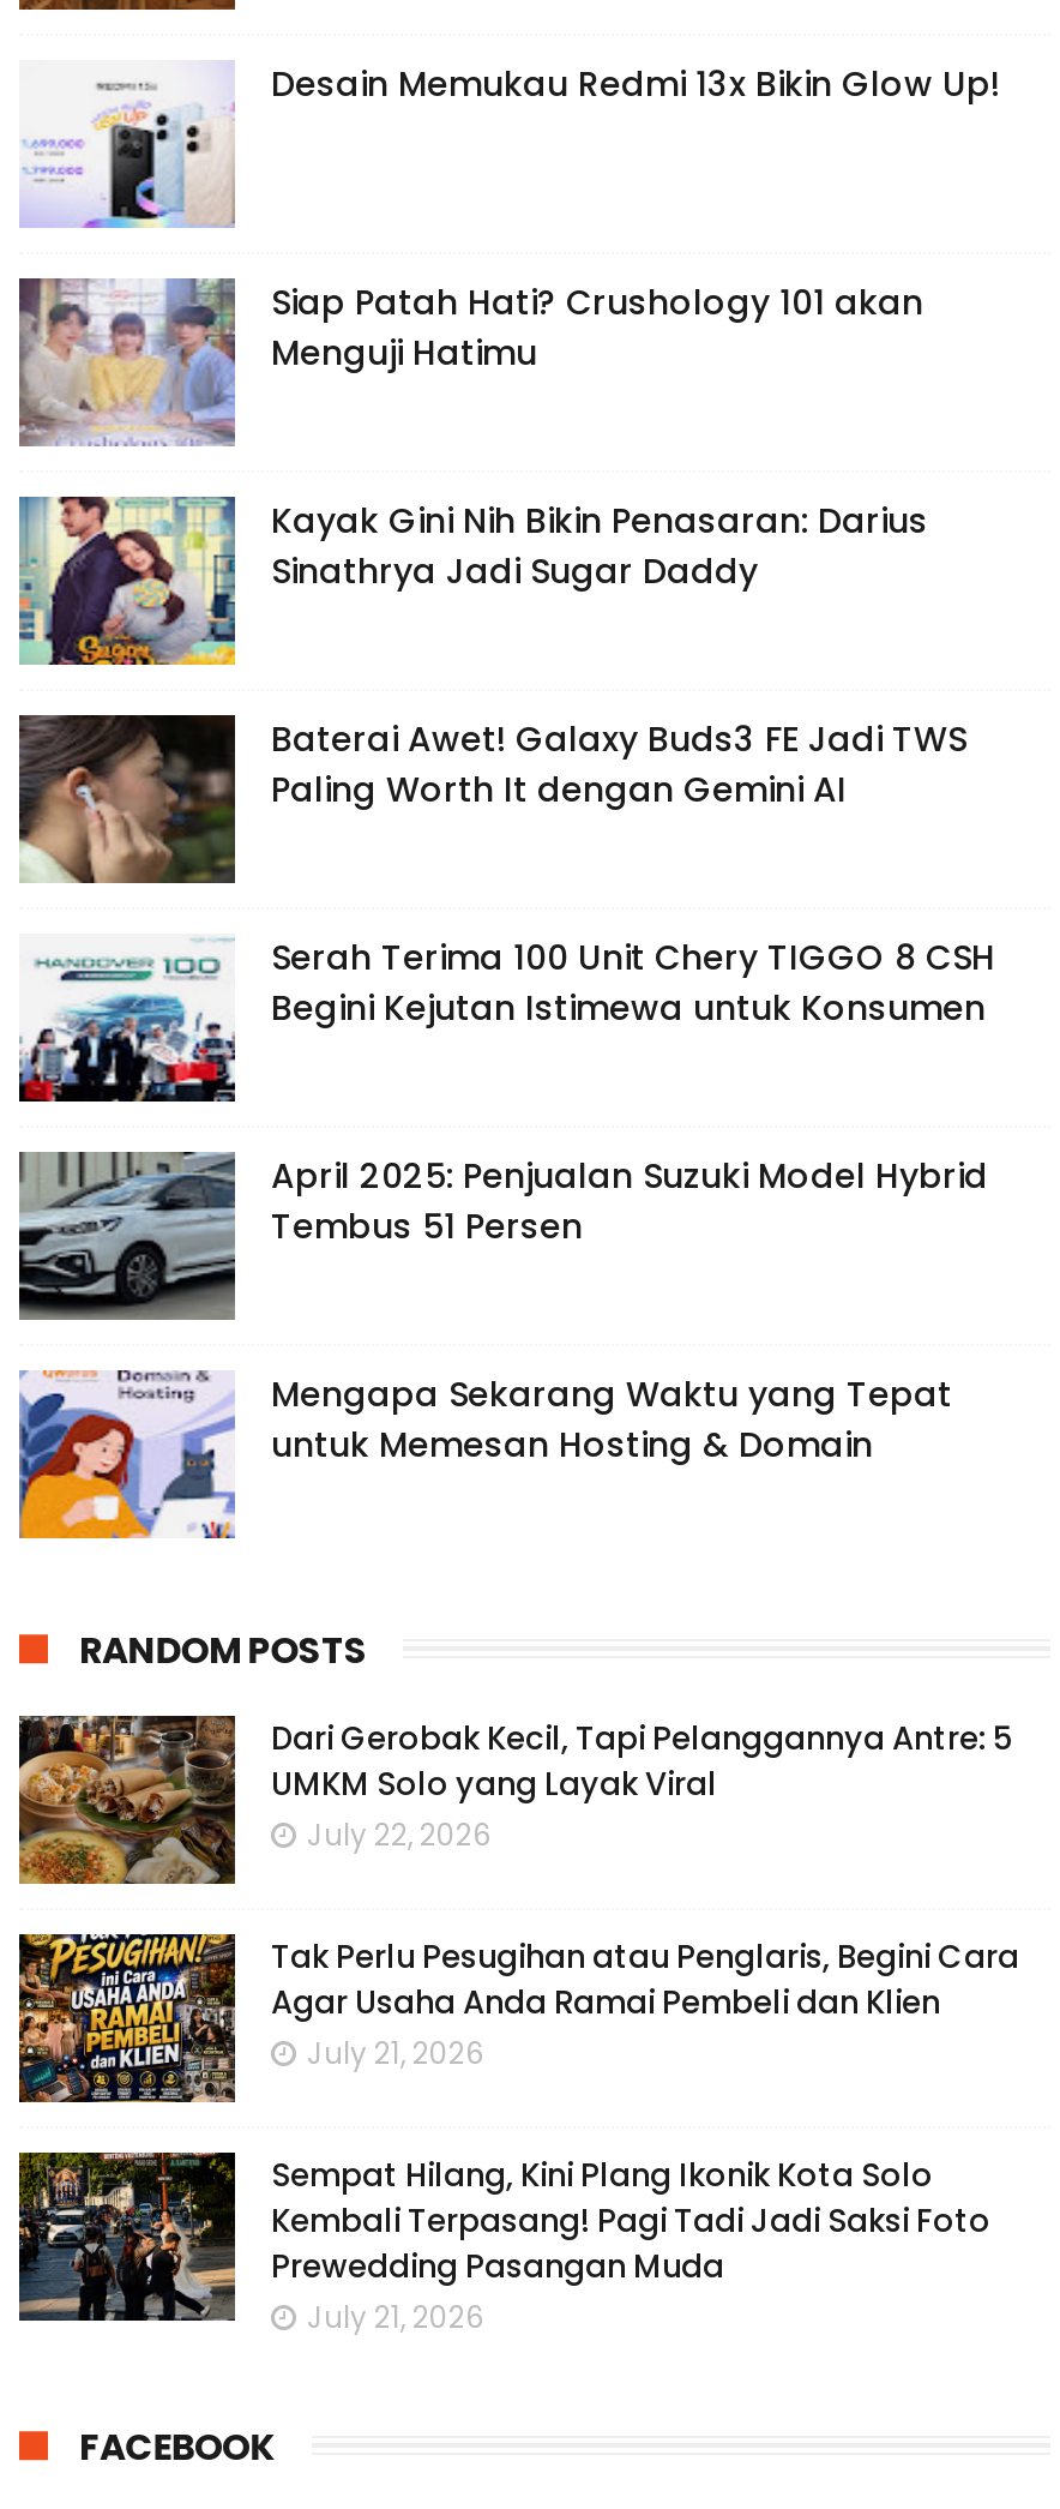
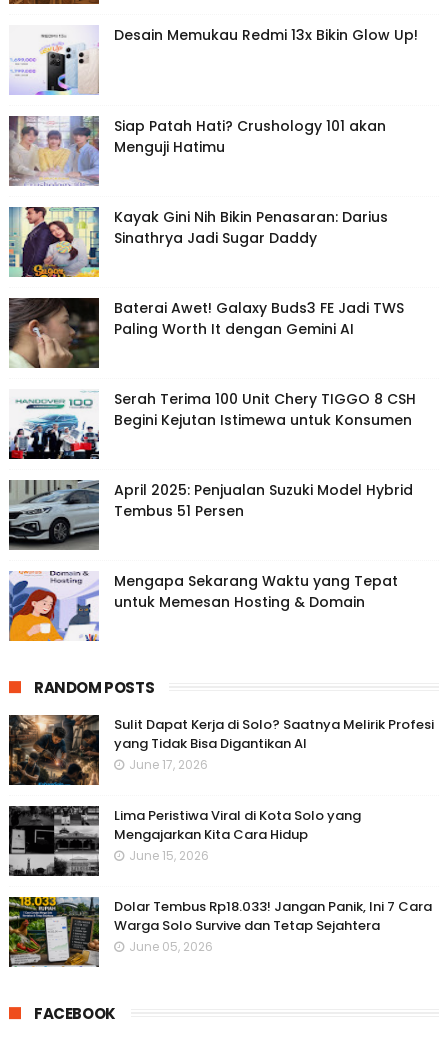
- [image]
- Dari Gerobak Kecil, Tapi Pelanggannya Antre: 5
- UMKM Solo yang Layak Viral
- July 22, 2026
+ [image]
+ Sulit Dapat Kerja di Solo? Saatnya Melirik Profesi
+ yang Tidak Bisa Digantikan AI
+ June 17, 2026

- [image]
- Tak Perlu Pesugihan atau Penglaris, Begini Cara
- Agar Usaha Anda Ramai Pembeli dan Klien
- July 21, 2026
+ [image]
+ Lima Peristiwa Viral di Kota Solo yang
+ Mengajarkan Kita Cara Hidup
+ June 15, 2026

- [image]
- Sempat Hilang, Kini Plang Ikonik Kota Solo
- Kembali Terpasang! Pagi Tadi Jadi Saksi Foto
- Prewedding Pasangan Muda
- July 21, 2026
+ [image]
+ Dolar Tembus Rp18.033! Jangan Panik, Ini 7 Cara
+ Warga Solo Survive dan Tetap Sejahtera
+ June 05, 2026
